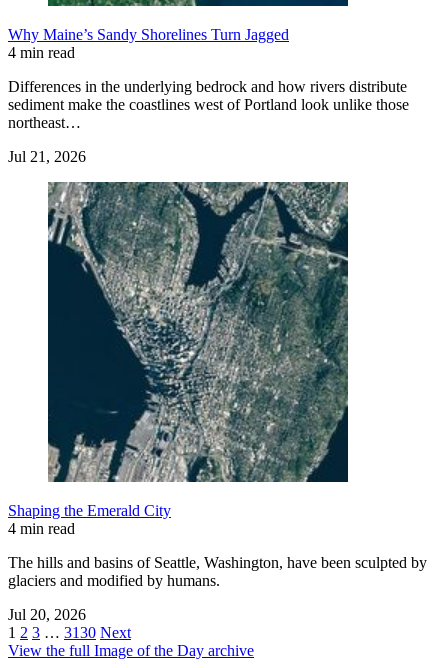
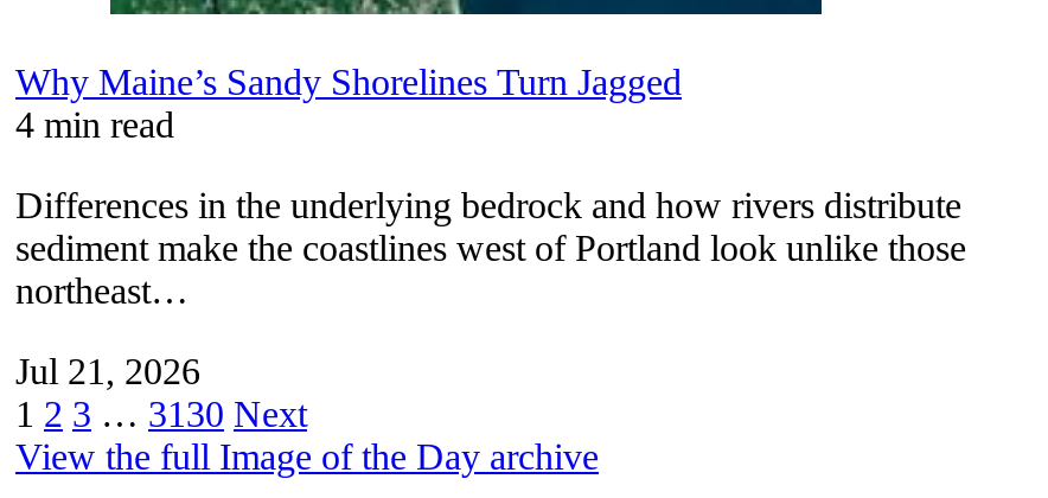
- [image]
- Shaping the Emerald City
- 4 min read
- The hills and basins of Seattle, Washington, have been sculpted by
- glaciers and modified by humans.
- Jul 20, 2026
